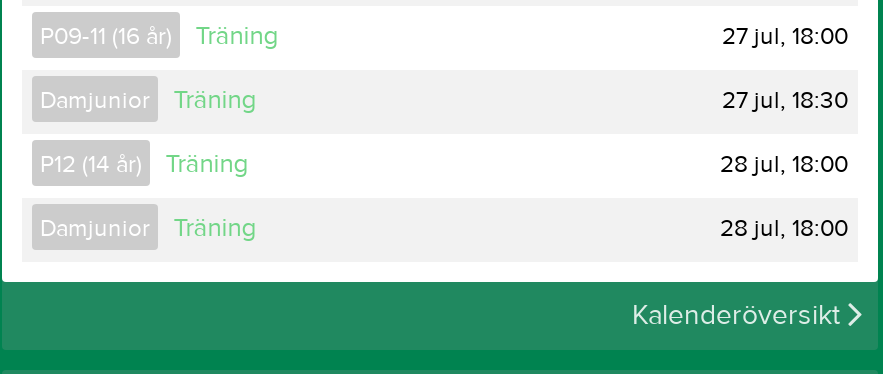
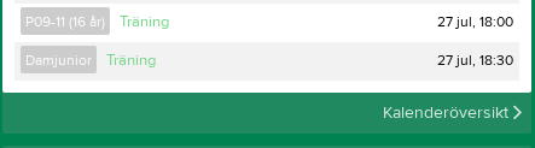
- P12 (14 år)
- Träning
- 28 jul, 18:00
- Damjunior
- Träning
- 28 jul, 18:00
